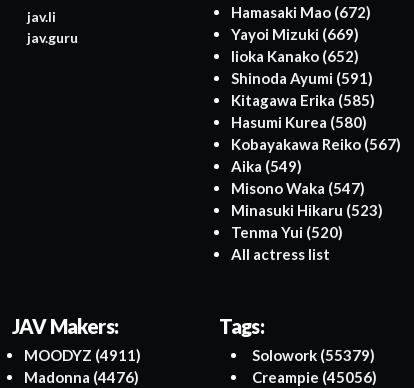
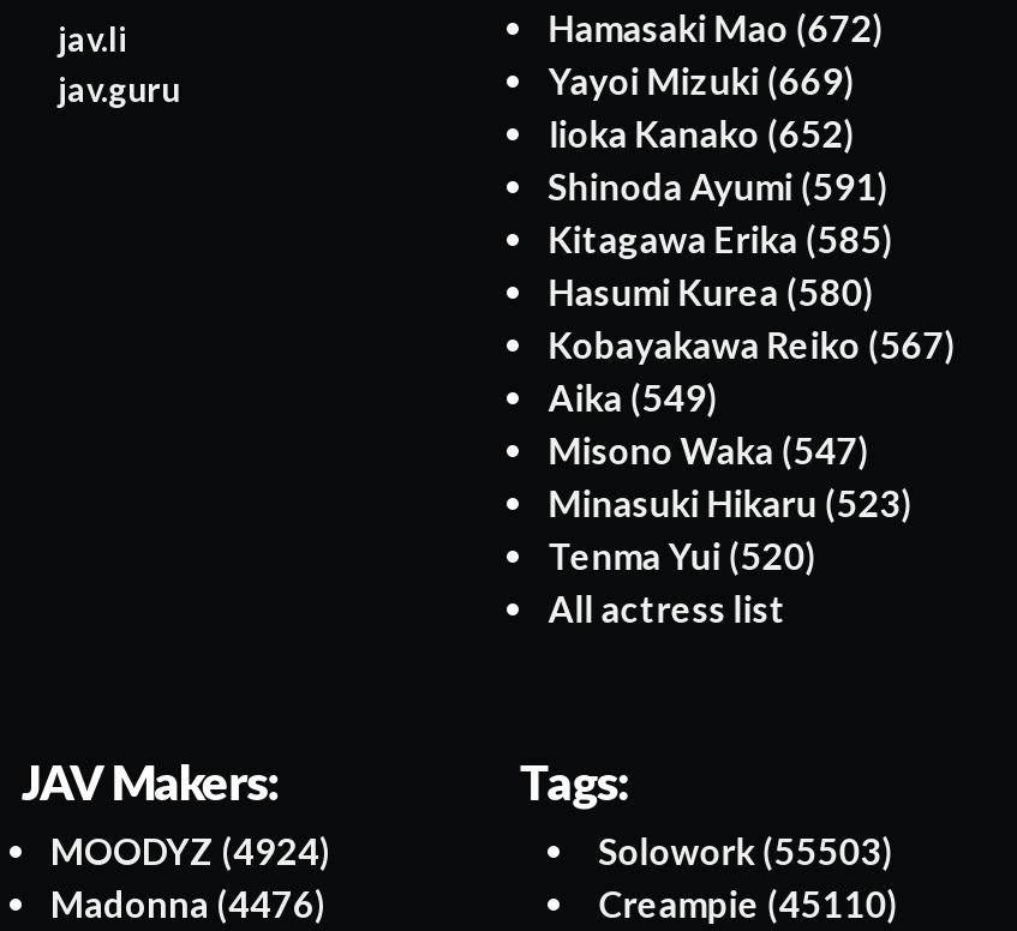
- MOODYZ (4911)
+ MOODYZ (4924)

- Solowork (55379)
+ Solowork (55503)

- Creampie (45056)
+ Creampie (45110)
